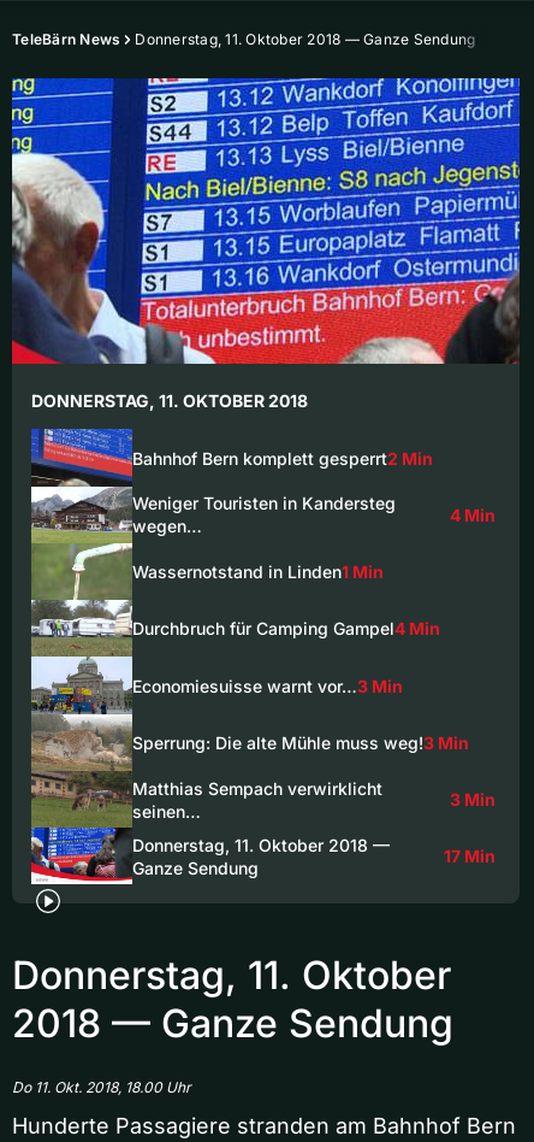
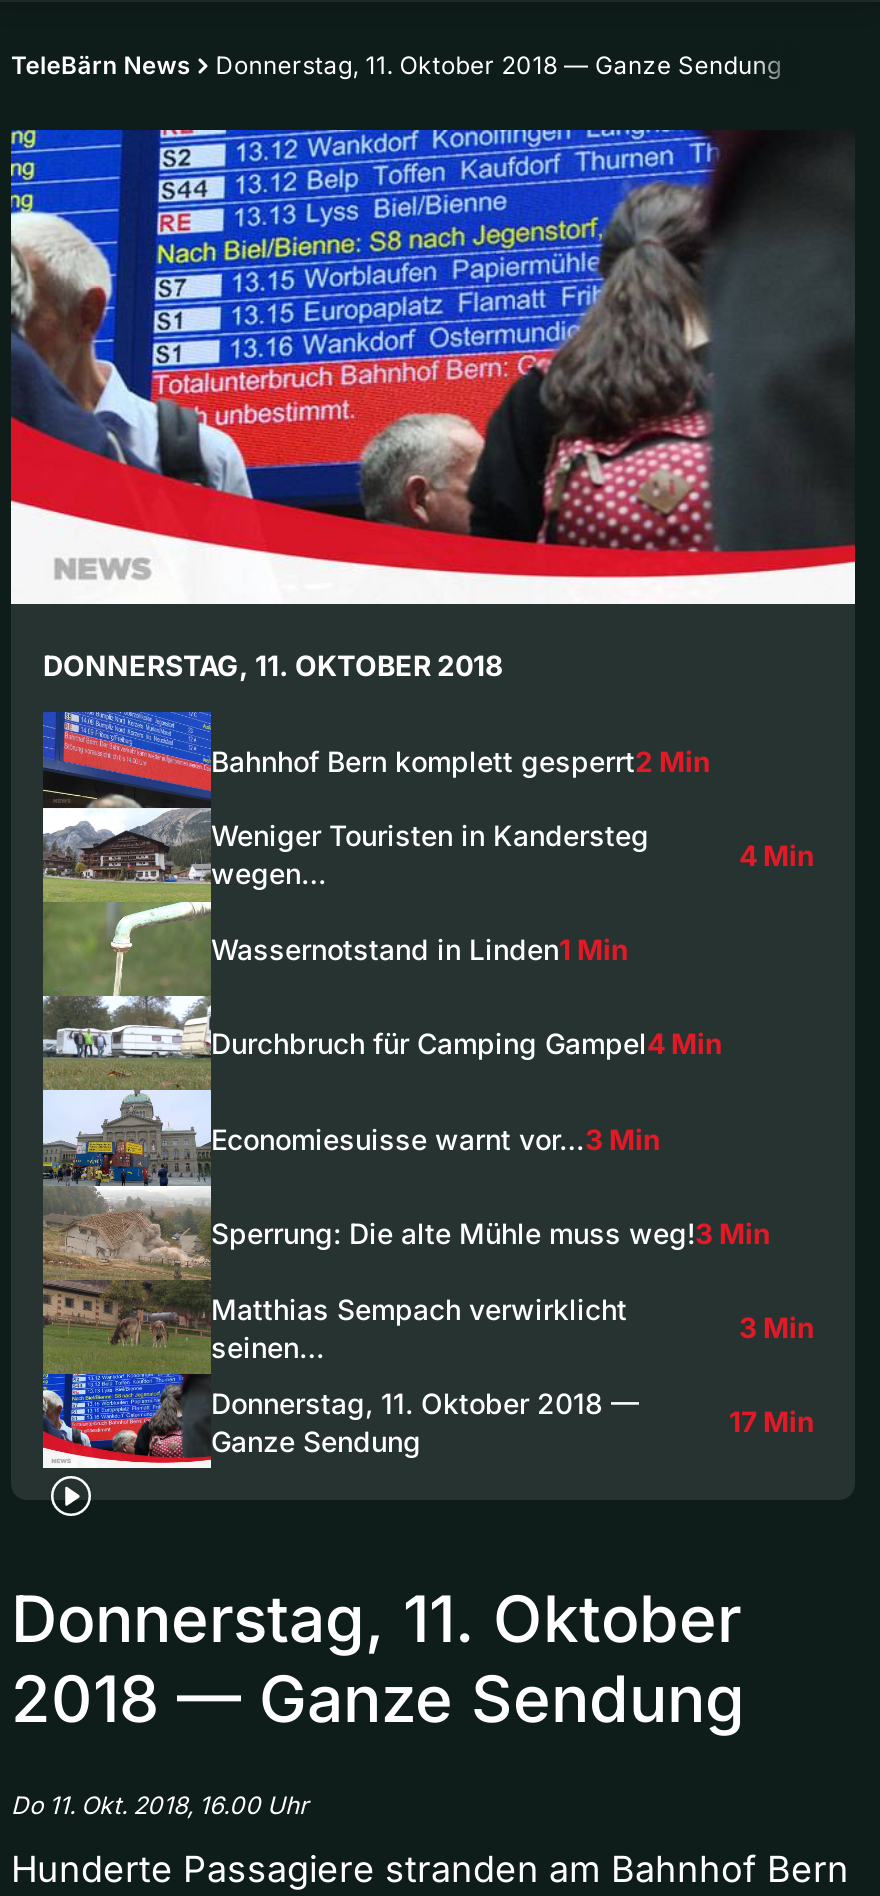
- [image]
+ [image]

- Do 11. Okt. 2018, 18.00 Uhr
+ Do 11. Okt. 2018, 16.00 Uhr
